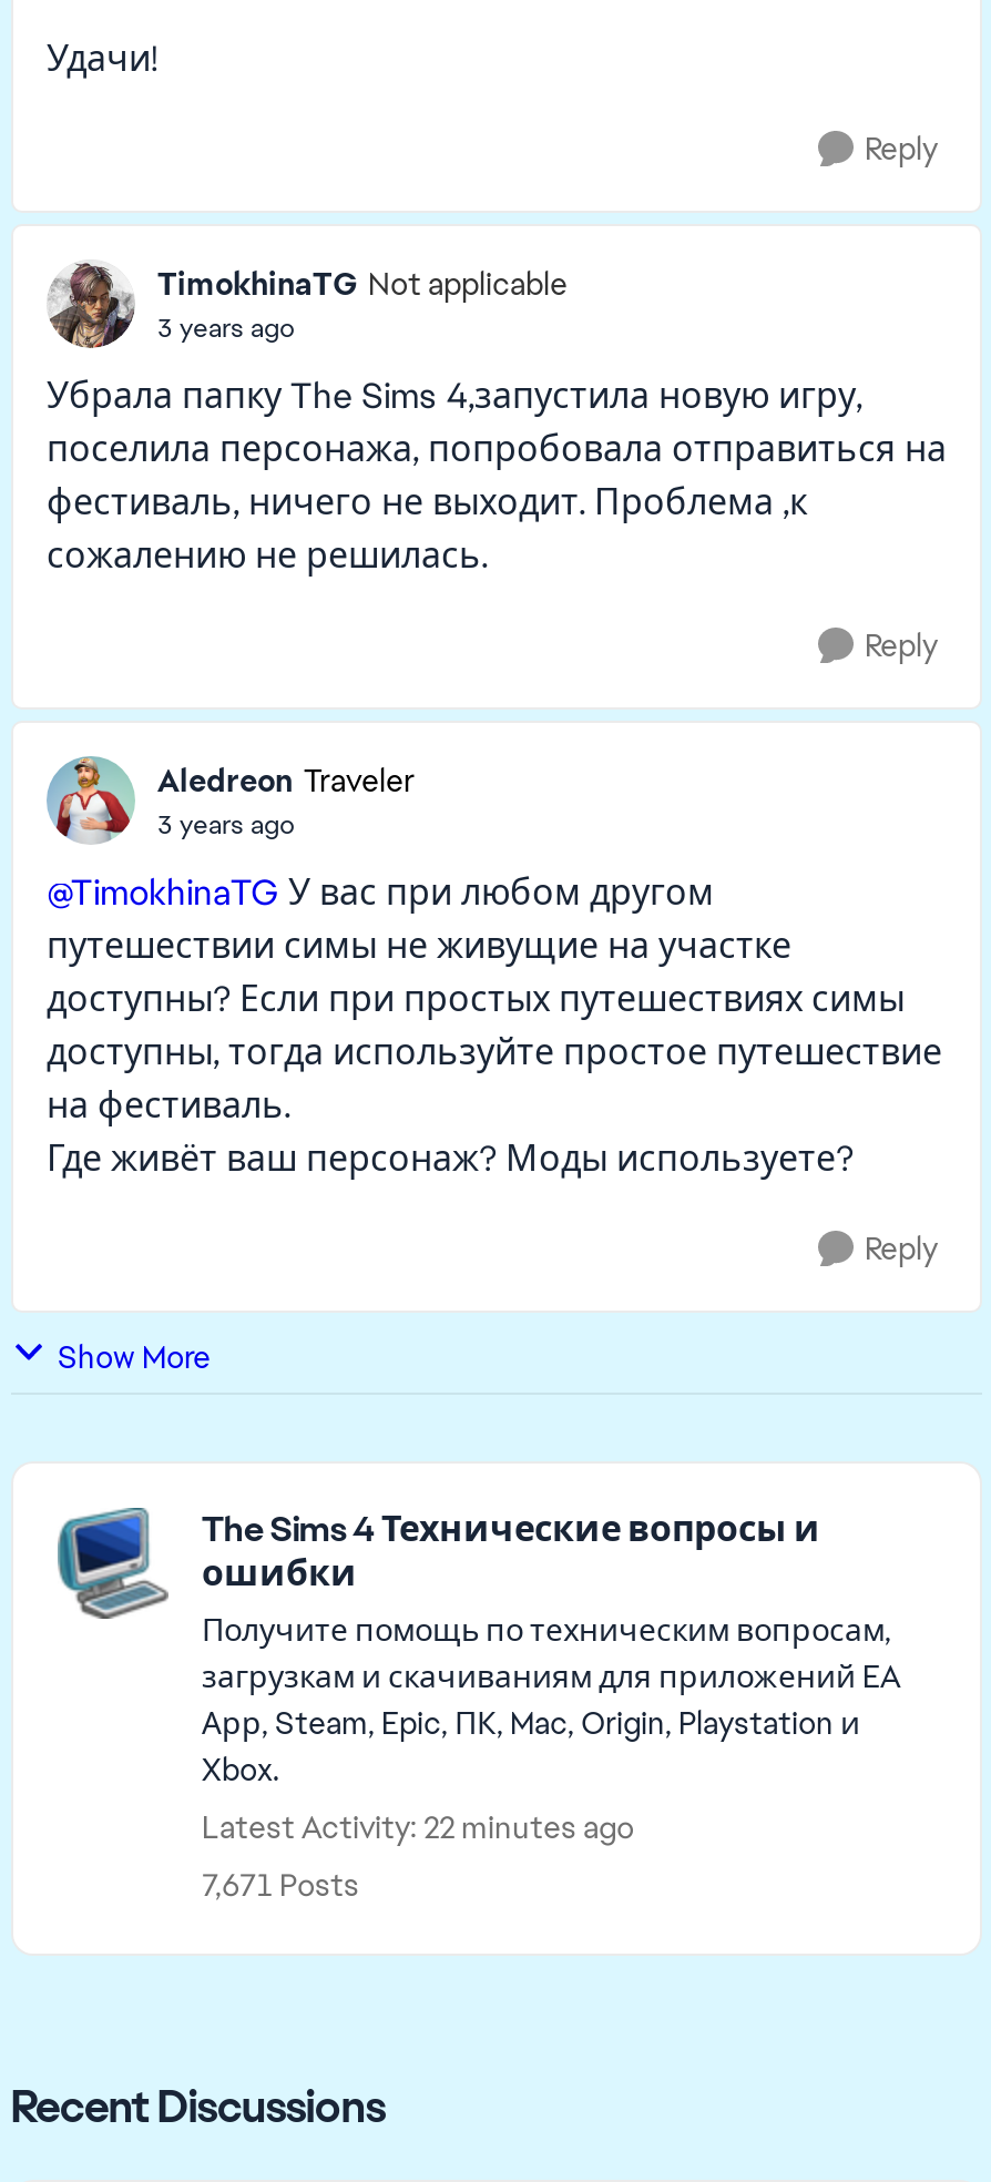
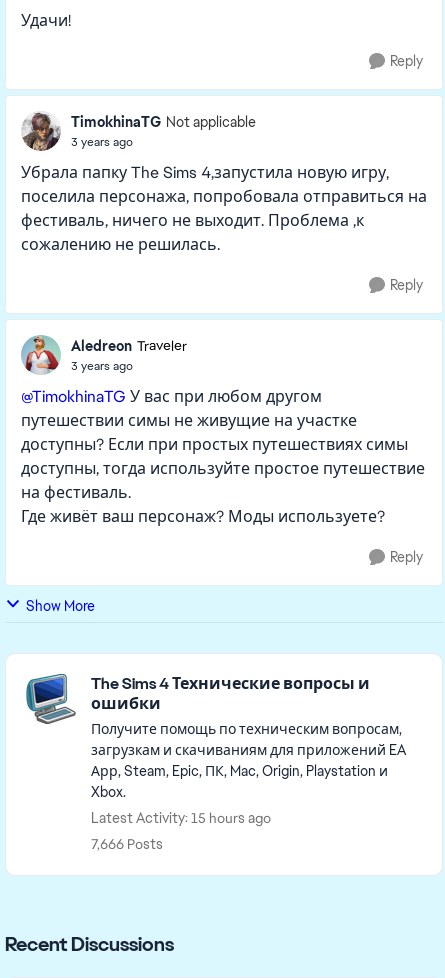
- Latest Activity: 22 minutes ago
+ Latest Activity: 15 hours ago

- 7,671 Posts
+ 7,666 Posts
